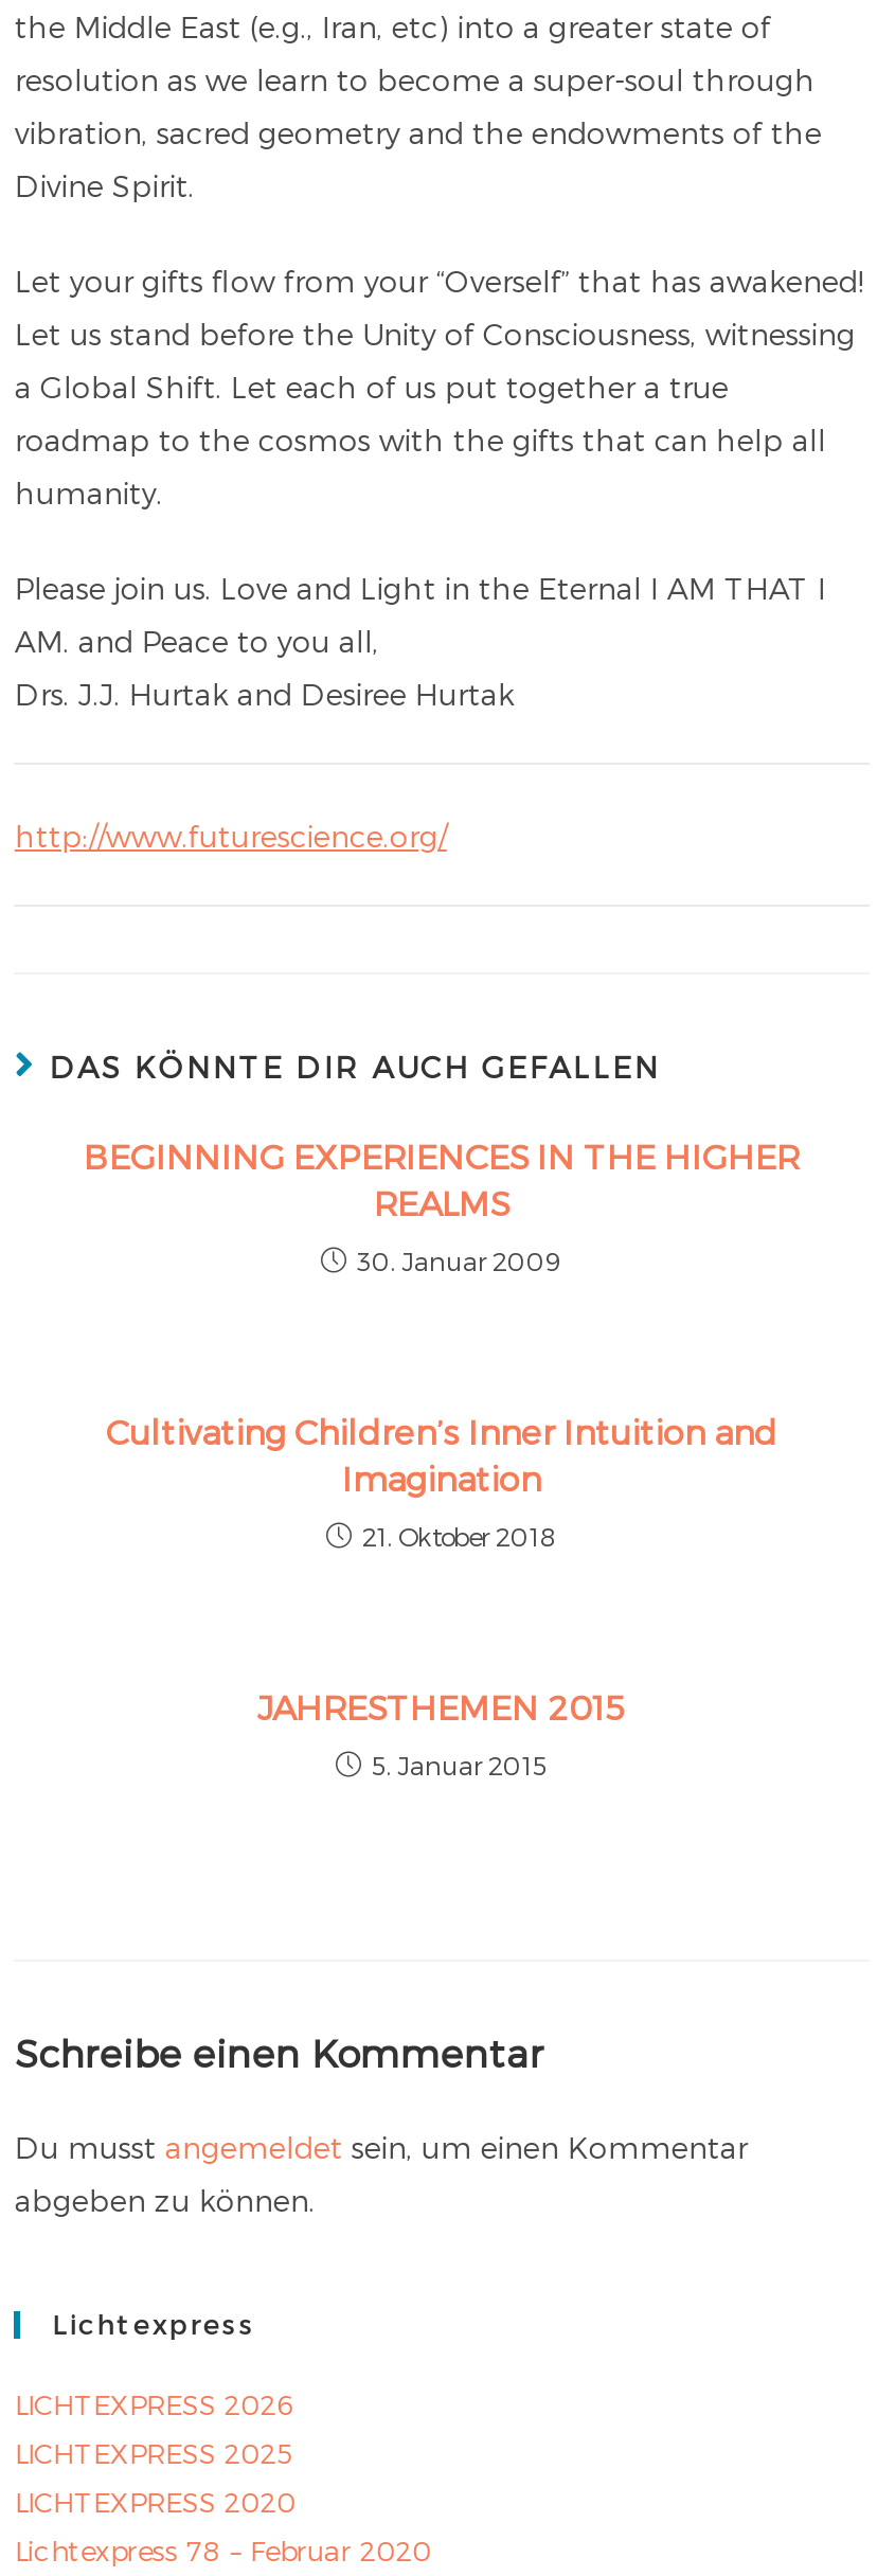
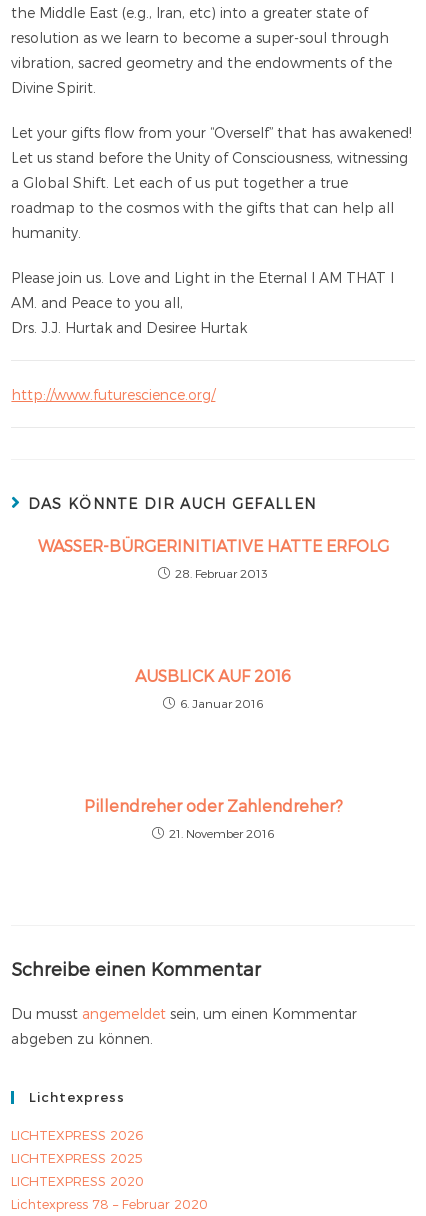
- BEGINNING EXPERIENCES IN THE HIGHER
- REALMS
+ WASSER-BÜRGERINITIATIVE HATTE ERFOLG

- 30. Januar 2009
+ 28. Februar 2013

- Cultivating Children’s Inner Intuition and
- Imagination
+ AUSBLICK AUF 2016

- 21. Oktober 2018
+ 6. Januar 2016

- JAHRESTHEMEN 2015
+ Pillendreher oder Zahlendreher?

- 5. Januar 2015
+ 21. November 2016
